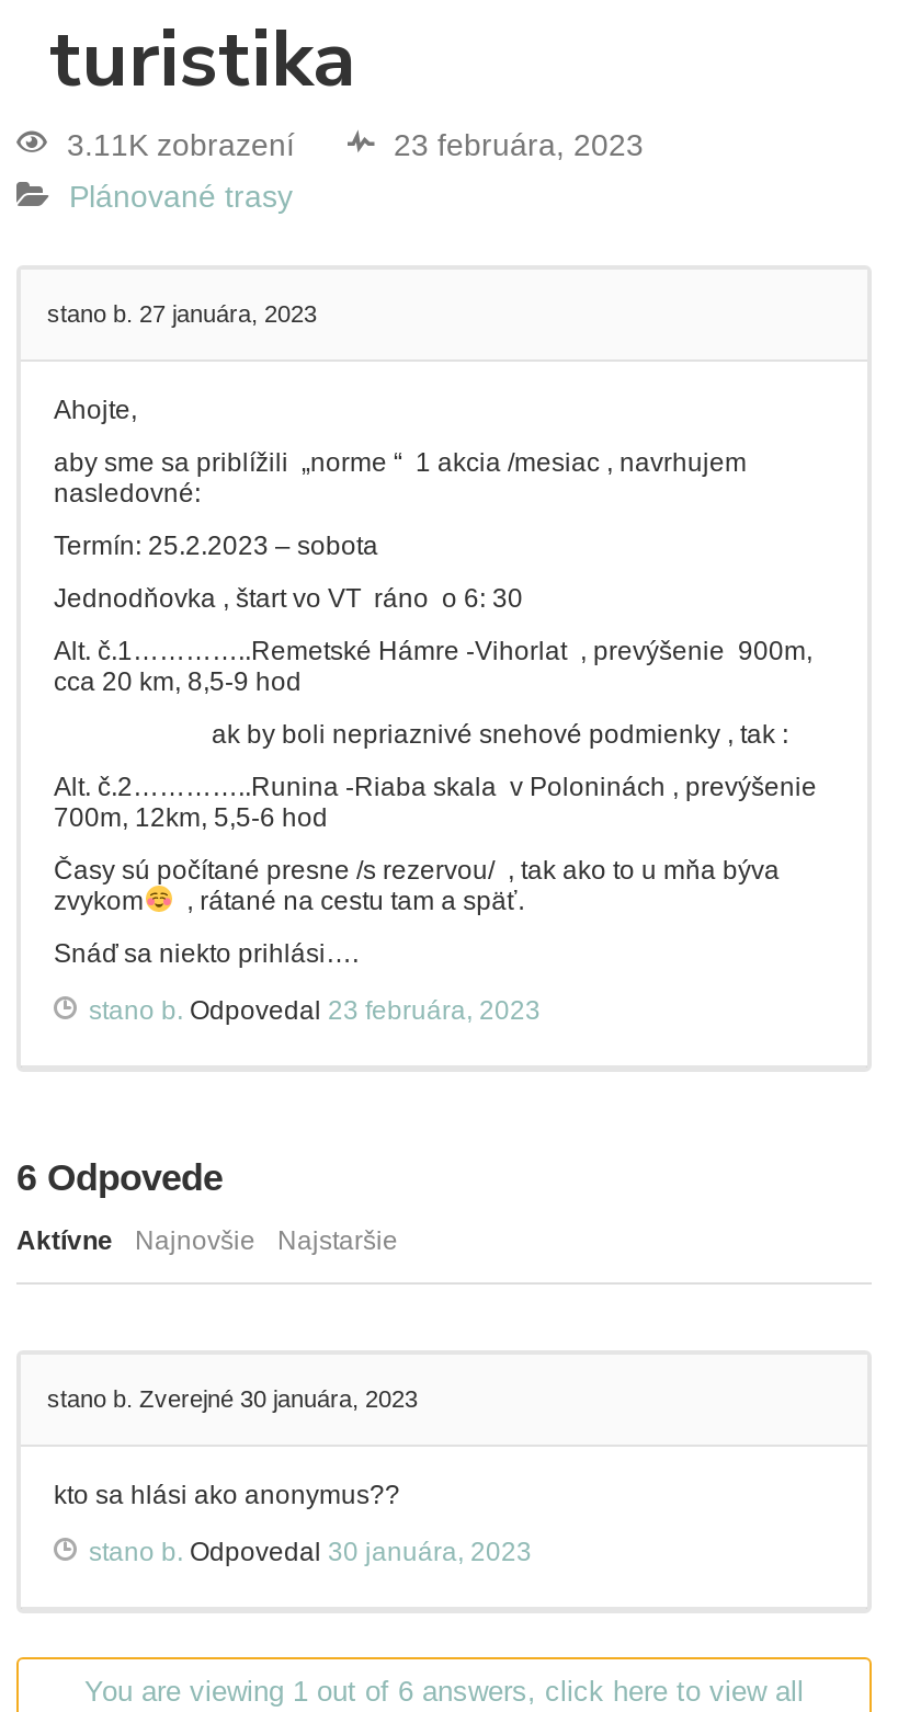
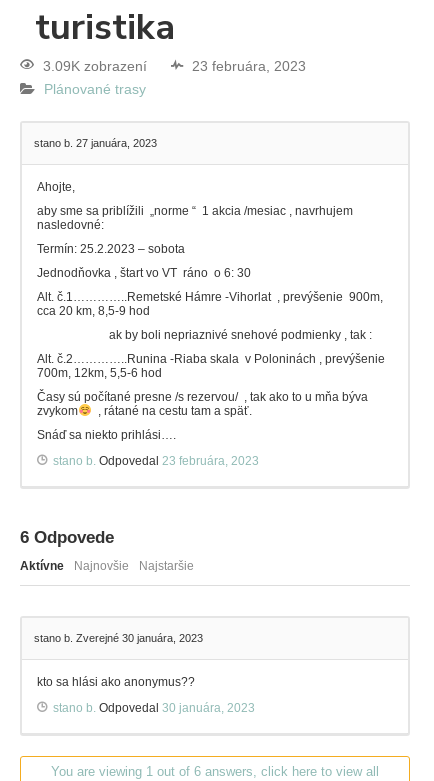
- 3.11K zobrazení
+ 3.09K zobrazení
